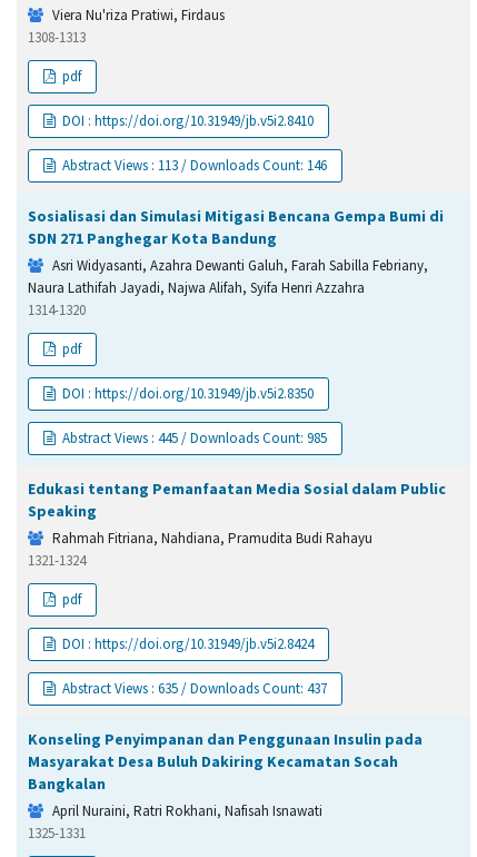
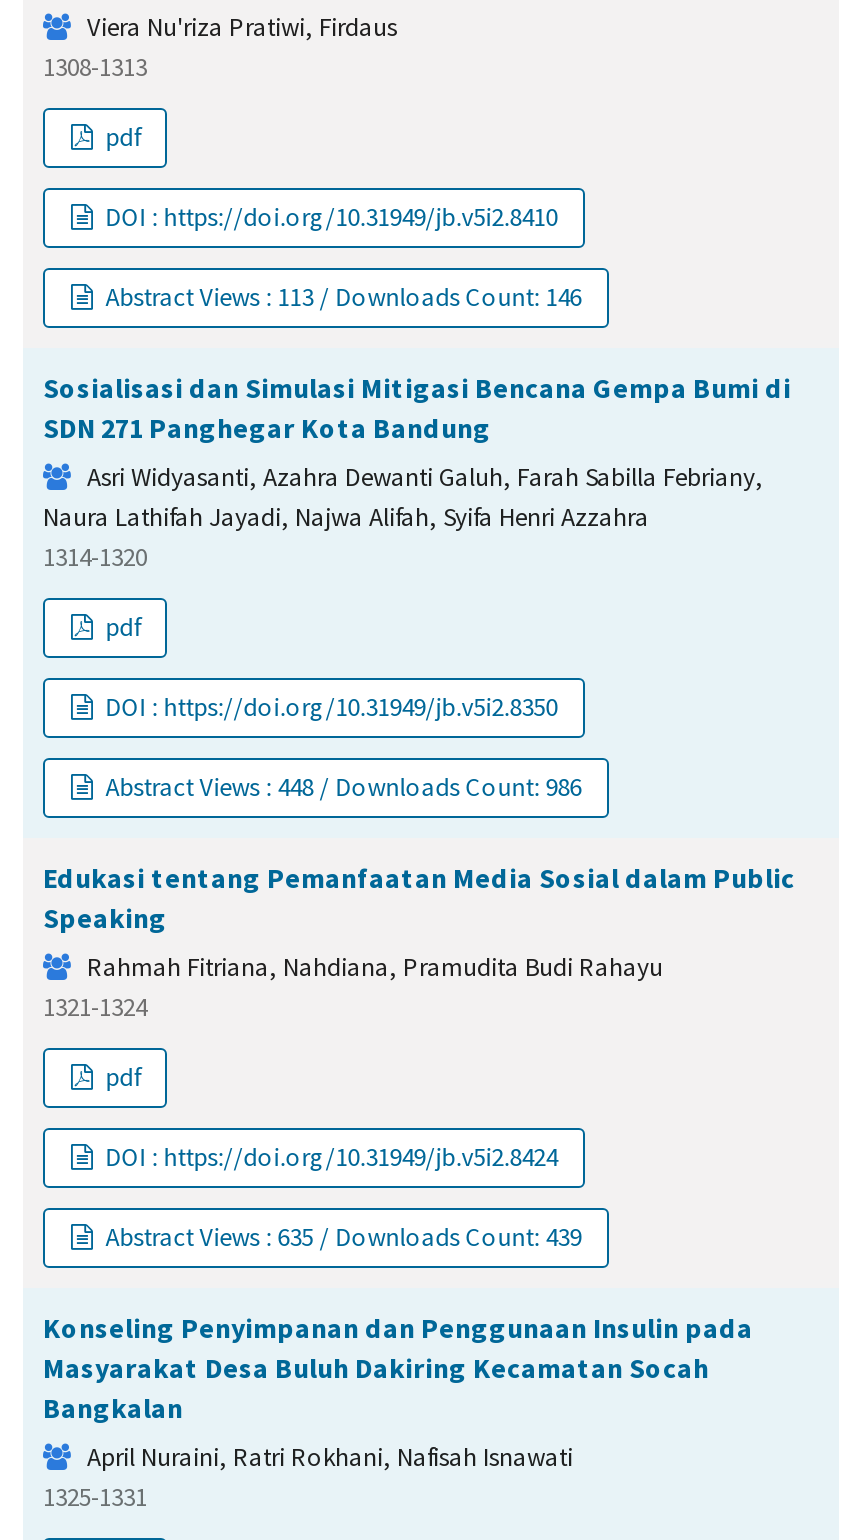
- Abstract Views : 445 / Downloads Count: 985
+ Abstract Views : 448 / Downloads Count: 986

- Abstract Views : 635 / Downloads Count: 437
+ Abstract Views : 635 / Downloads Count: 439
